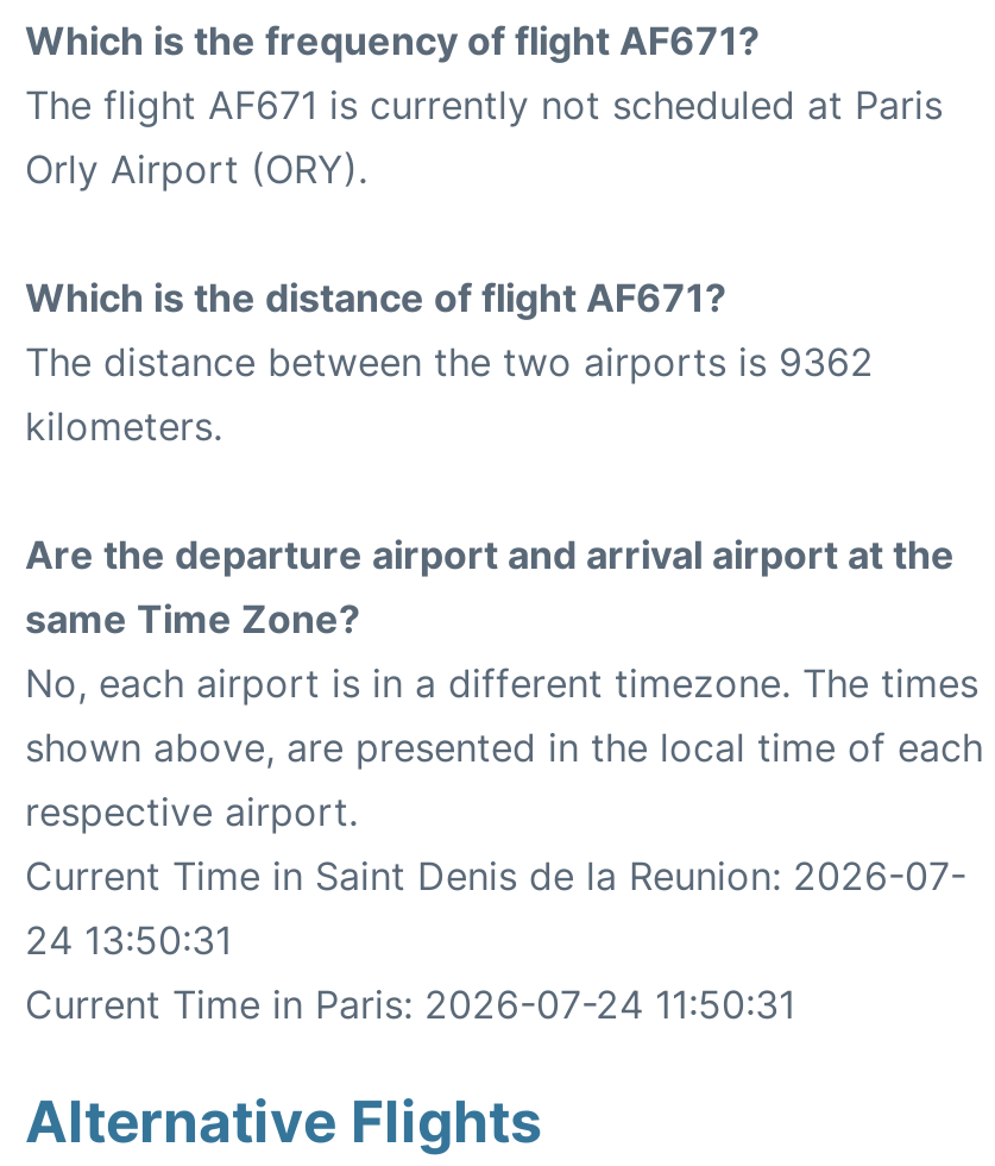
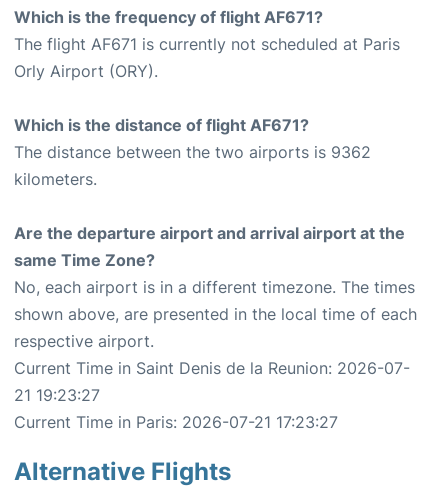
- 24 13:50:31
+ 21 19:23:27

- Current Time in Paris: 2026-07-24 11:50:31
+ Current Time in Paris: 2026-07-21 17:23:27
